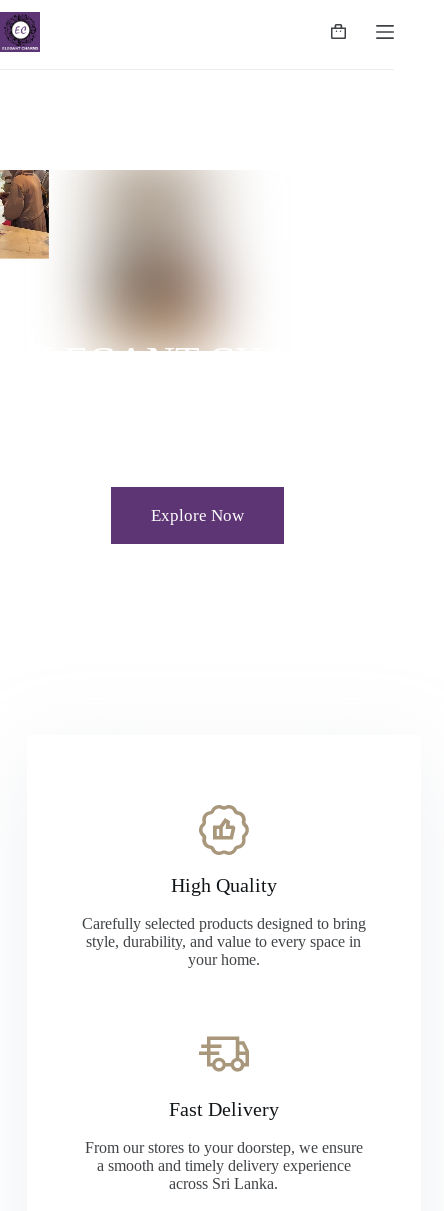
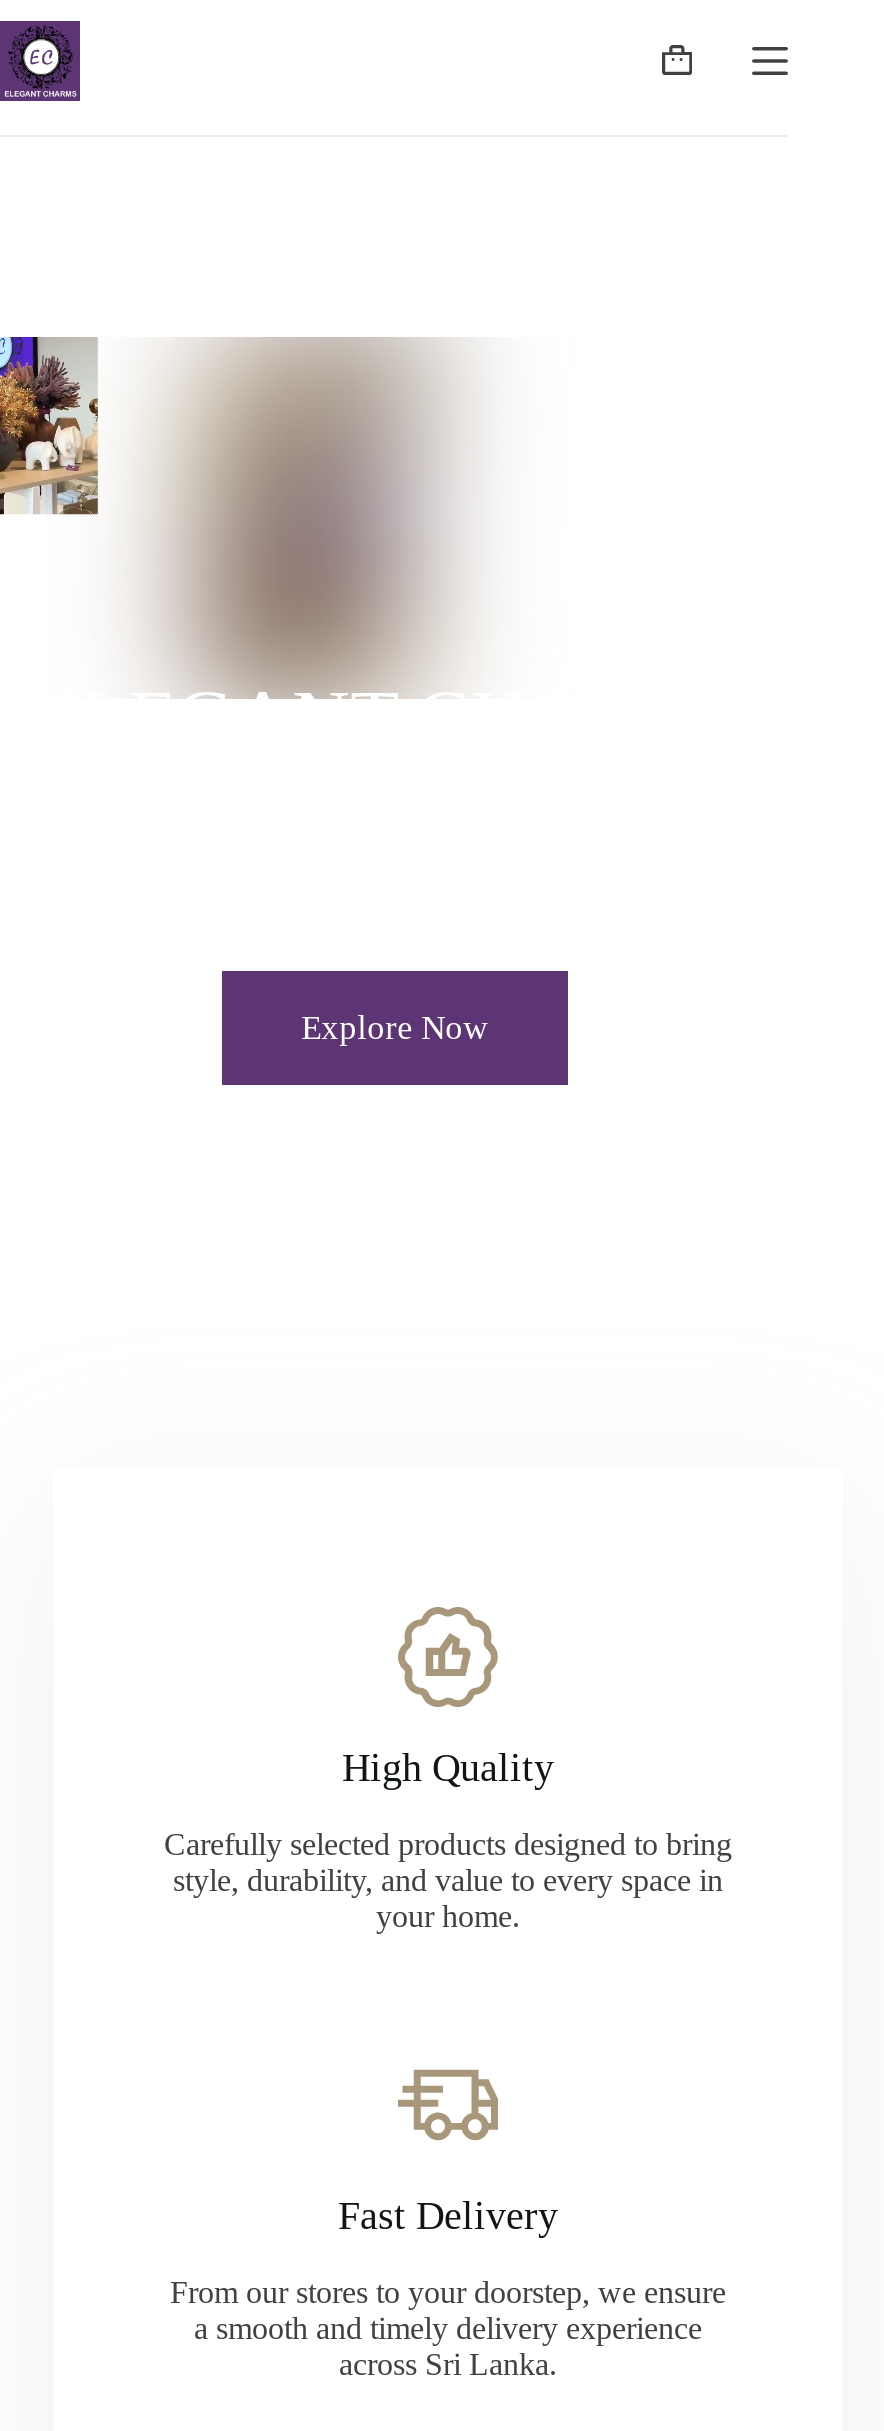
- [image]
+ [image]
